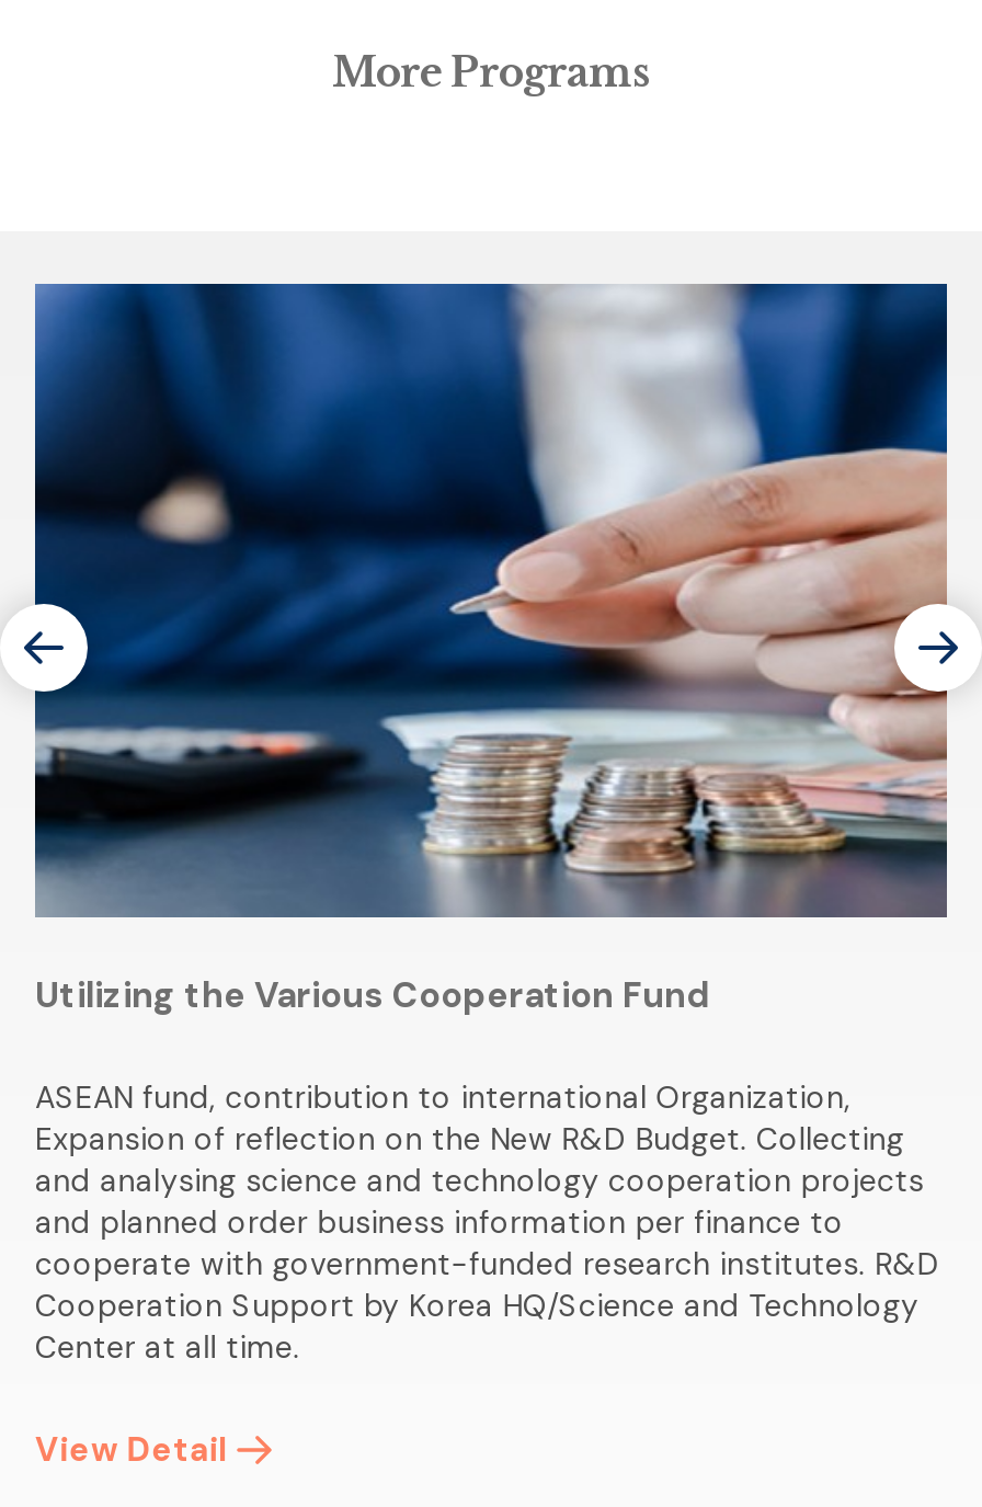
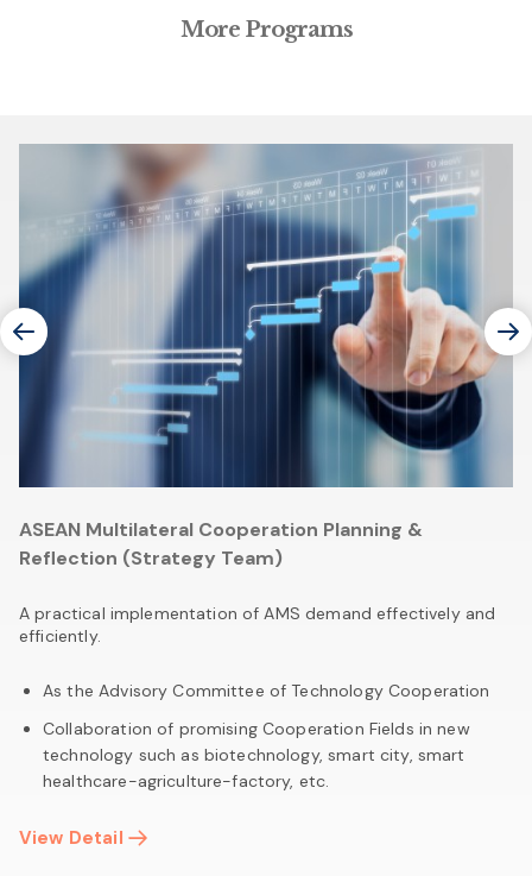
- [image]
- Utilizing the Various Cooperation Fund
- ASEAN fund, contribution to international Organization,
- Expansion of reflection on the New R&D Budget. Collecting
- and analysing science and technology cooperation projects
- and planned order business information per finance to
- cooperate with government-funded research institutes. R&D
- Cooperation Support by Korea HQ/Science and Technology
- Center at all time.
+ [image]
+ ASEAN Multilateral Cooperation Planning &
+ Reflection (Strategy Team)
+ A practical implementation of AMS demand effectively and
+ efficiently.
+ As the Advisory Committee of Technology Cooperation
+ Collaboration of promising Cooperation Fields in new
+ technology such as biotechnology, smart city, smart
+ healthcare-agriculture-factory, etc.
